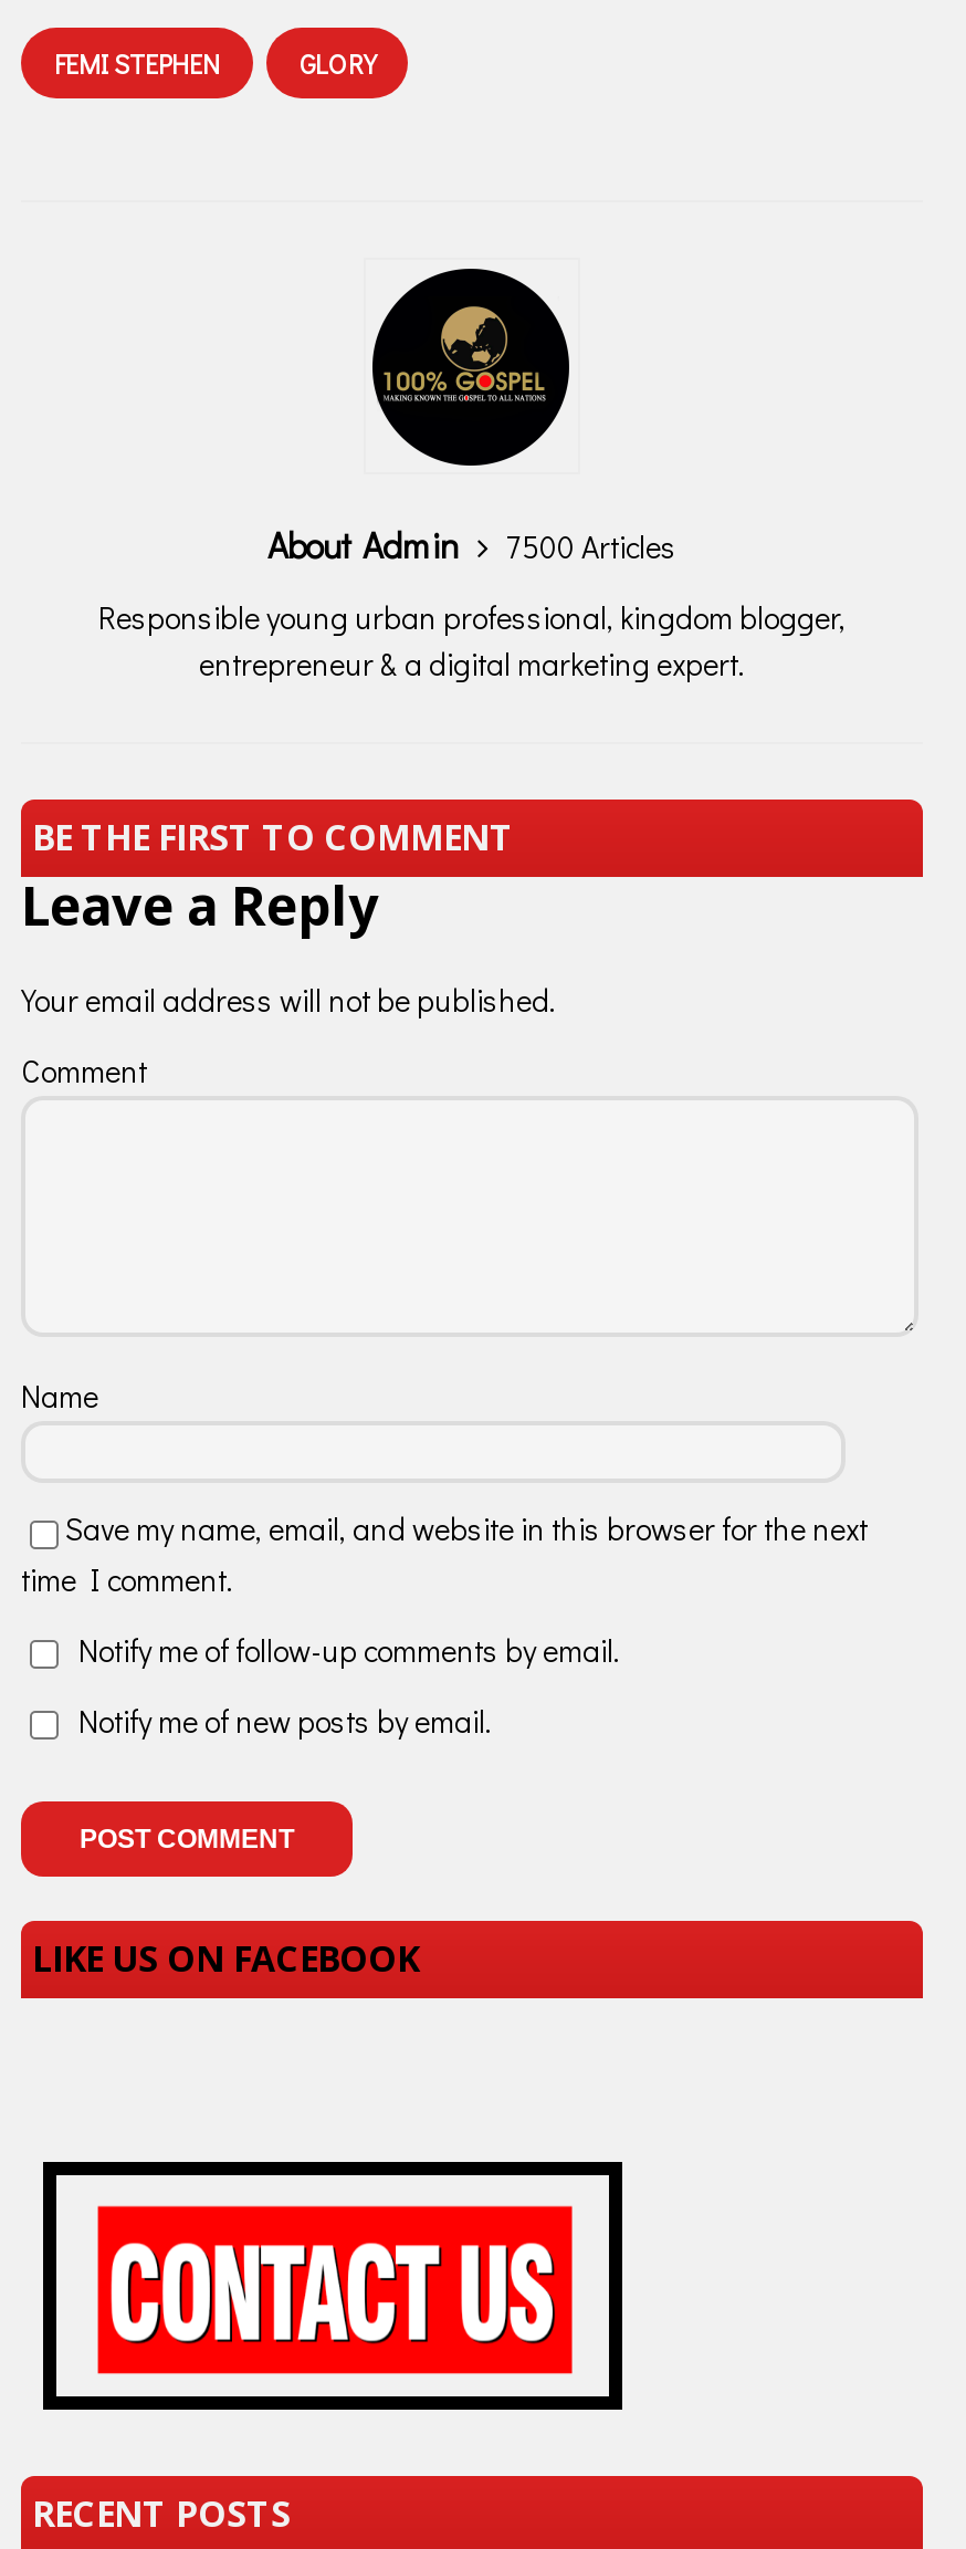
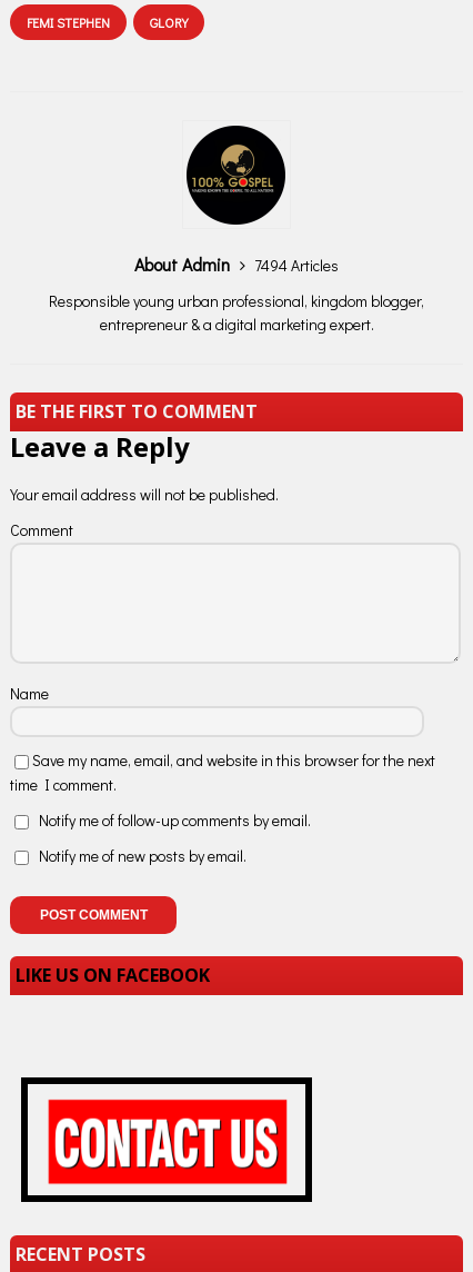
- About Admin 7500 Articles
+ About Admin 7494 Articles
